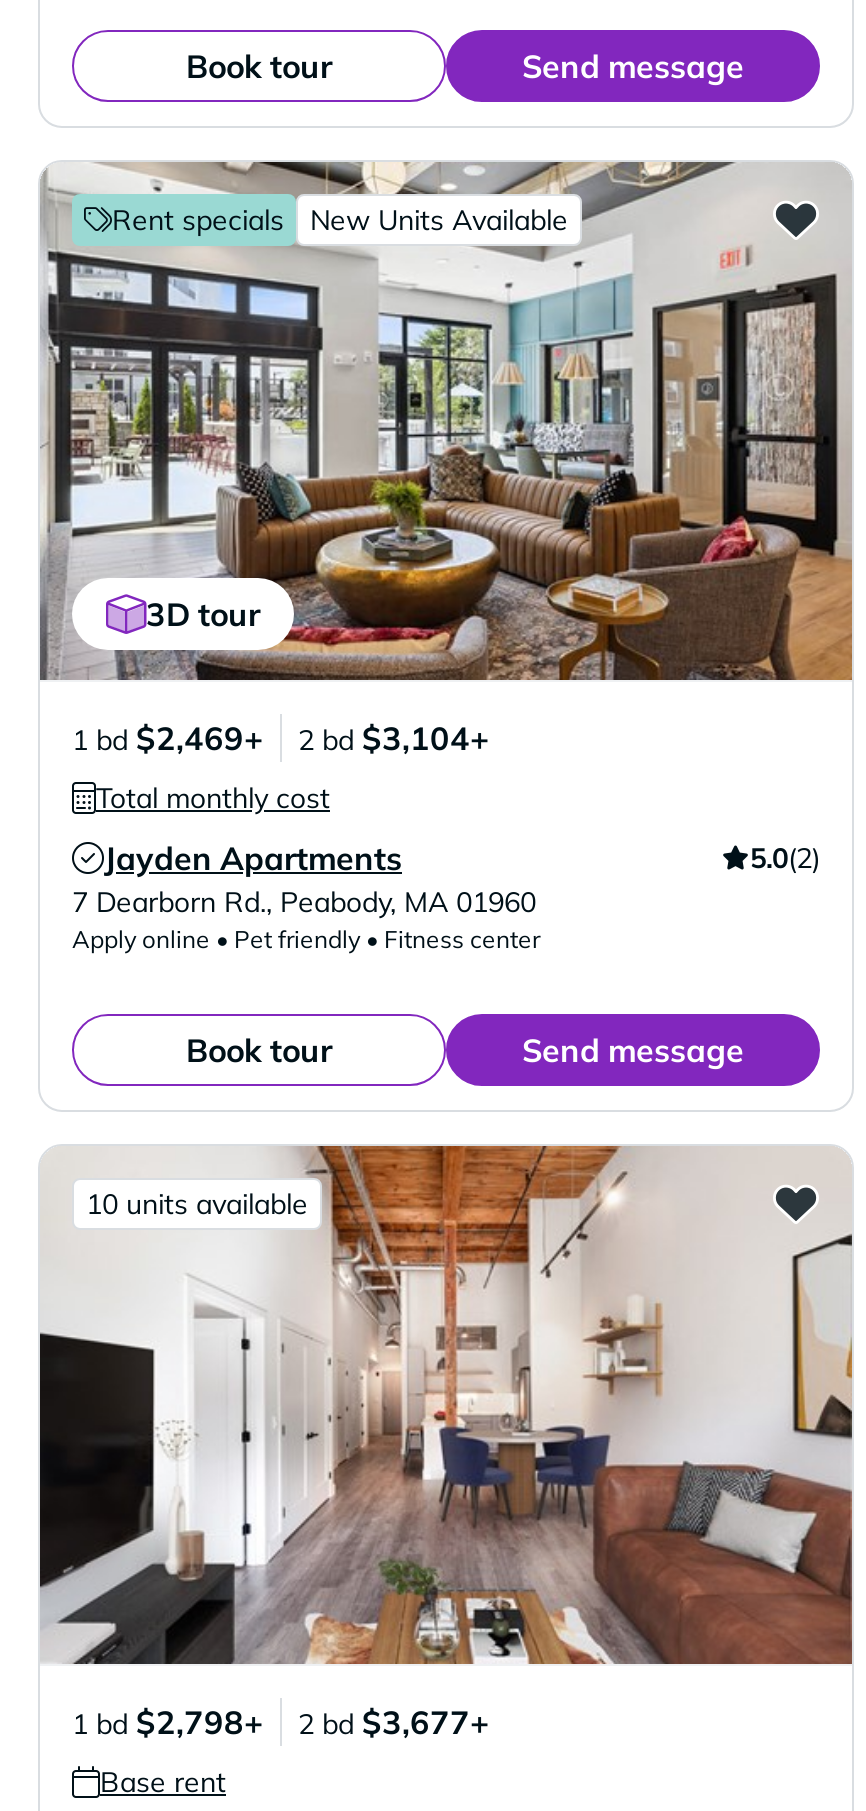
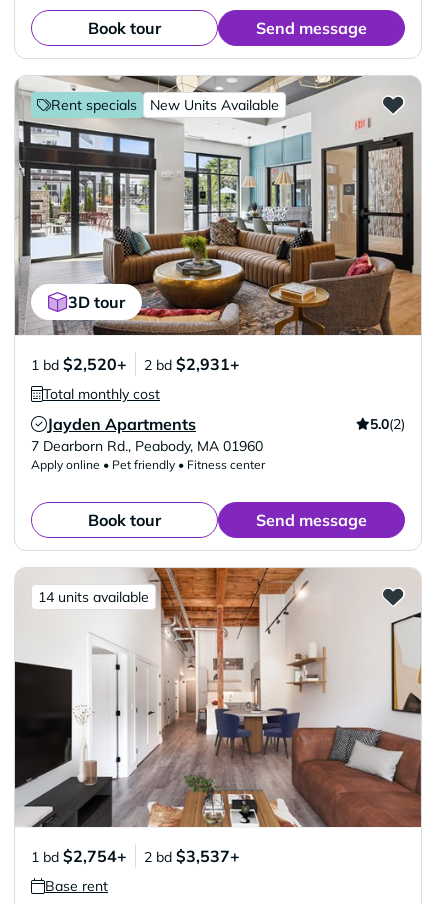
- 1 bd $2,469+
+ 1 bd $2,520+

- 2 bd $3,104+
+ 2 bd $2,931+

- 10 units available
+ 14 units available

- 1 bd $2,798+
+ 1 bd $2,754+

- 2 bd $3,677+
+ 2 bd $3,537+
